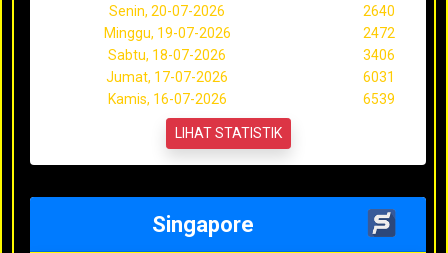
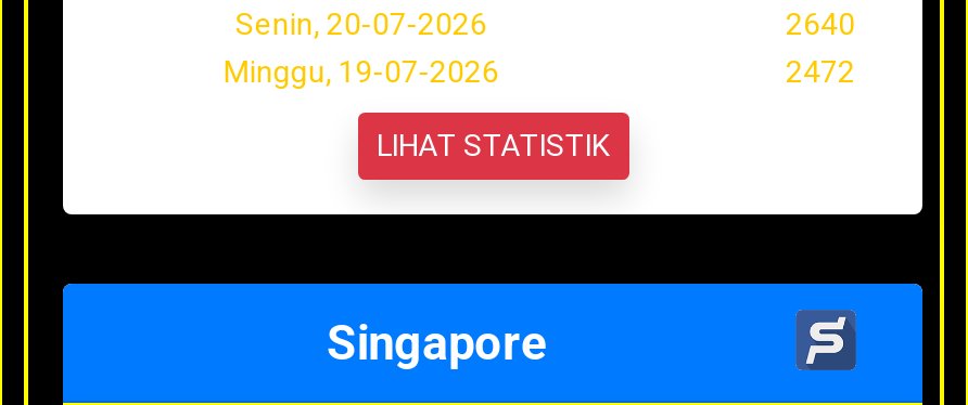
- Sabtu, 18-07-2026
- 3406
- Jumat, 17-07-2026
- 6031
- Kamis, 16-07-2026
- 6539
